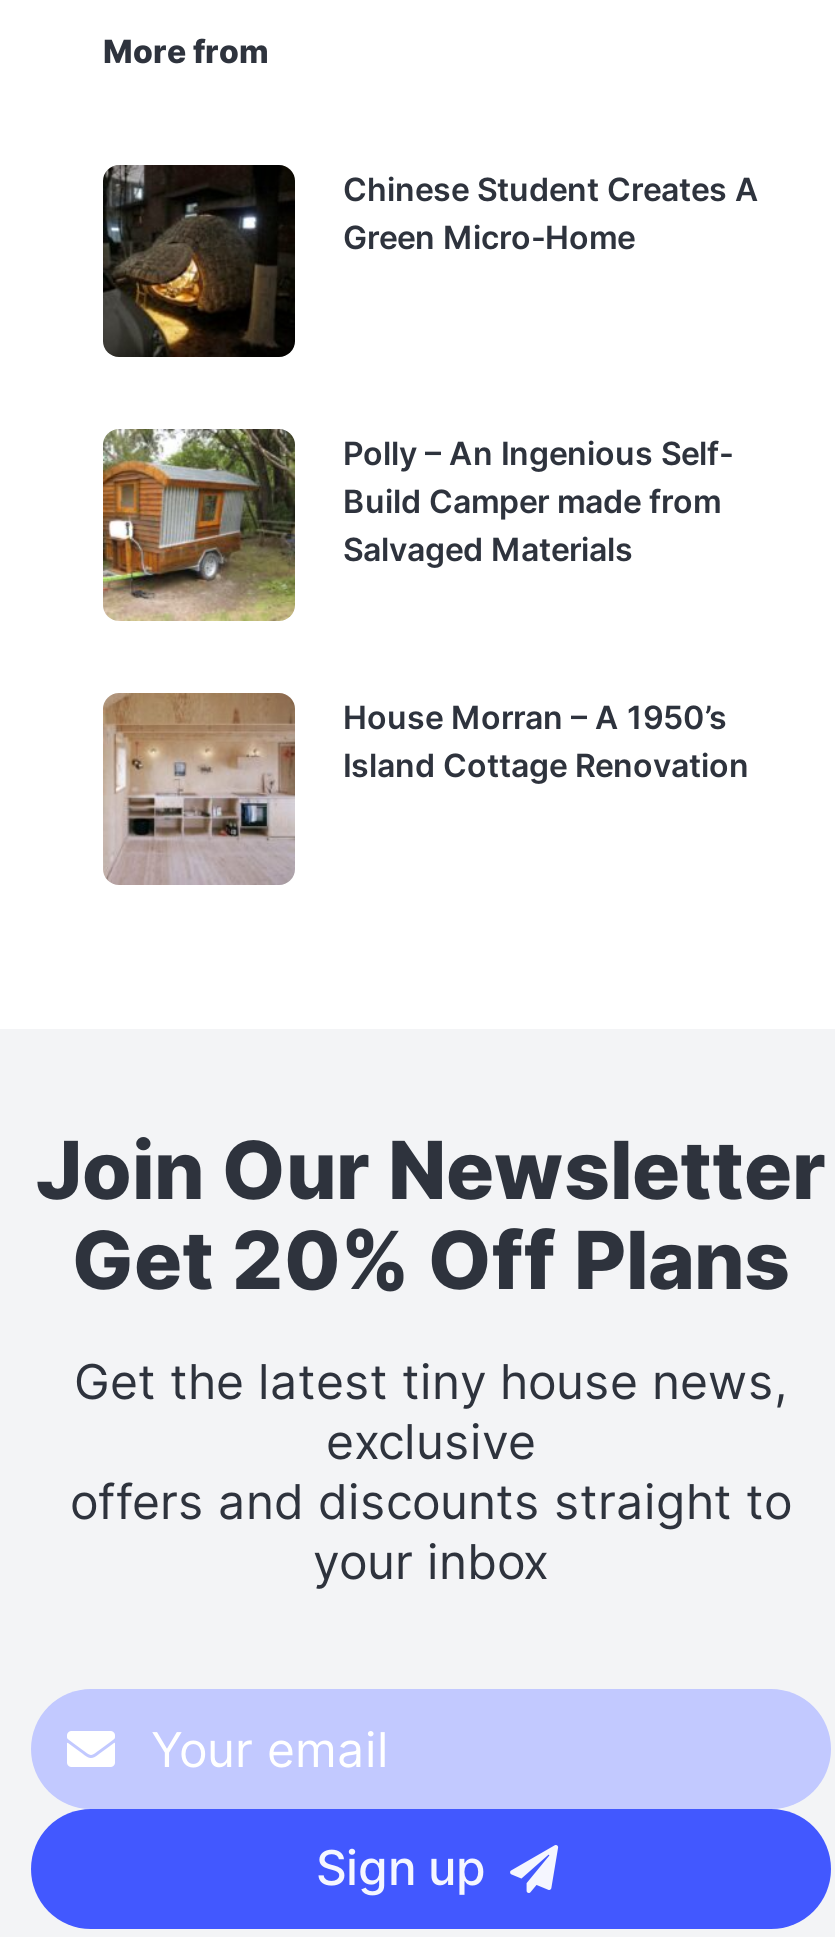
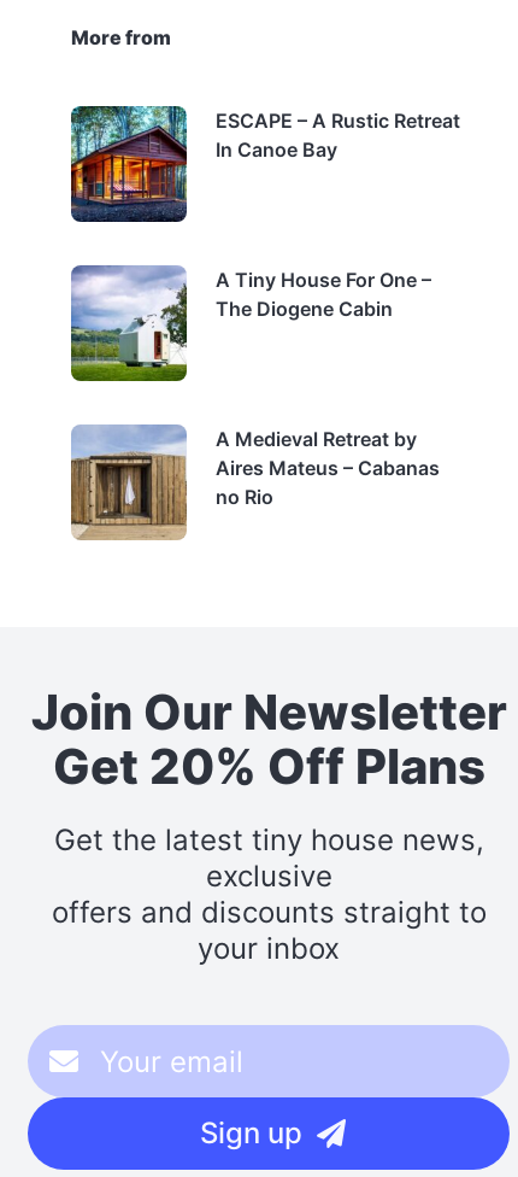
- [image]
- Chinese Student Creates A
- Green Micro-Home
+ [image]
+ ESCAPE – A Rustic Retreat
+ In Canoe Bay

- [image]
- Polly – An Ingenious Self-
- Build Camper made from
- Salvaged Materials
+ [image]
+ A Tiny House For One –
+ The Diogene Cabin

- [image]
- House Morran – A 1950’s
- Island Cottage Renovation
+ [image]
+ A Medieval Retreat by
+ Aires Mateus – Cabanas
+ no Rio
